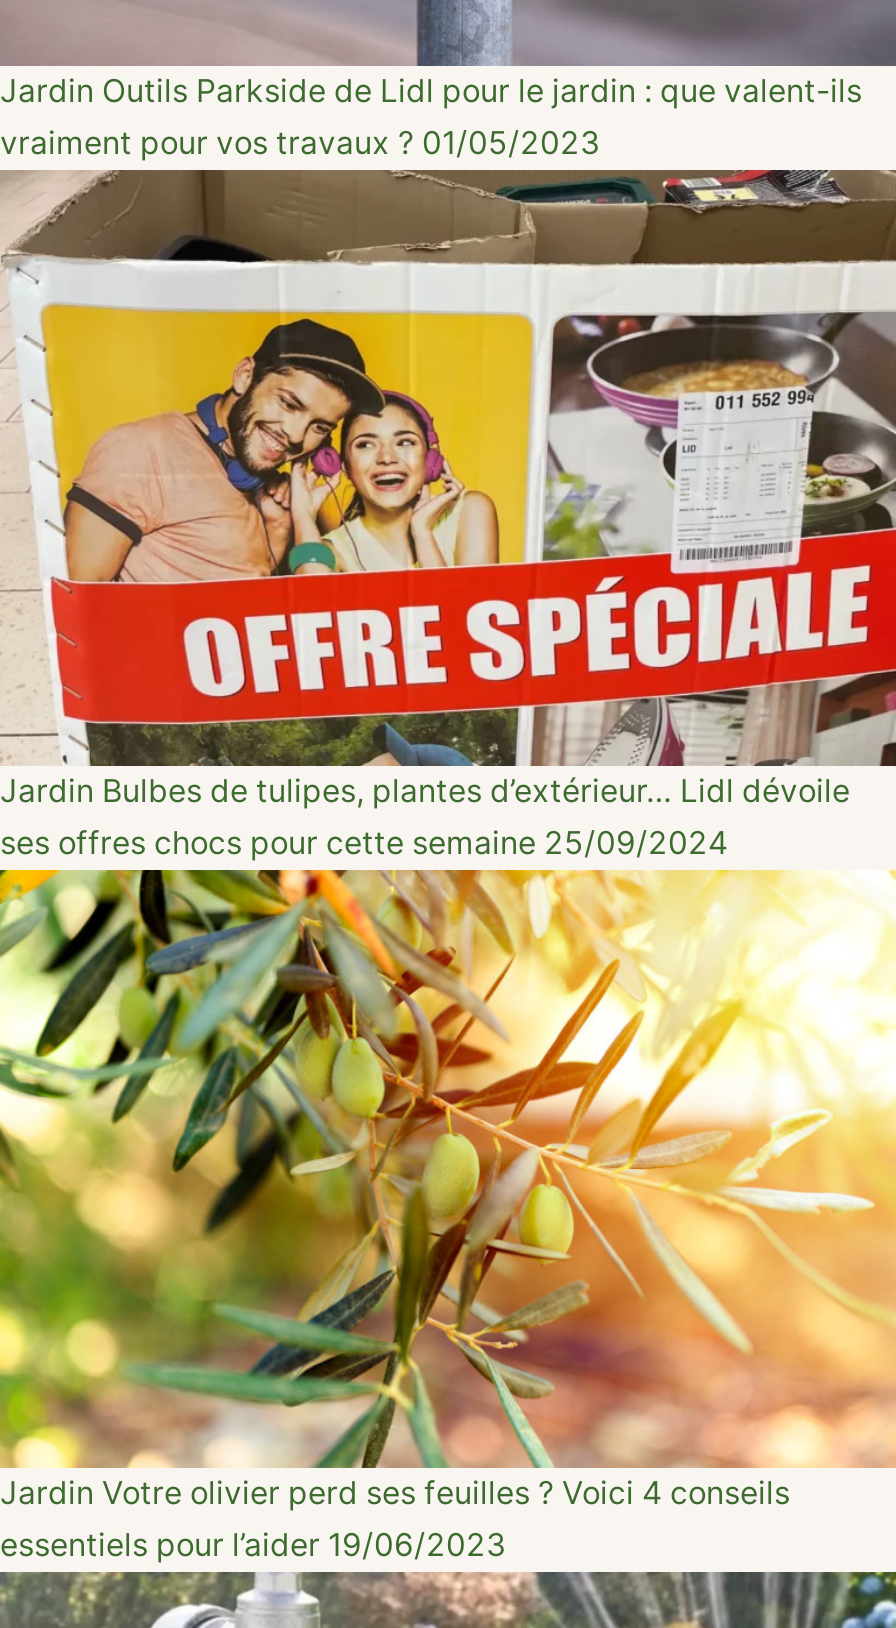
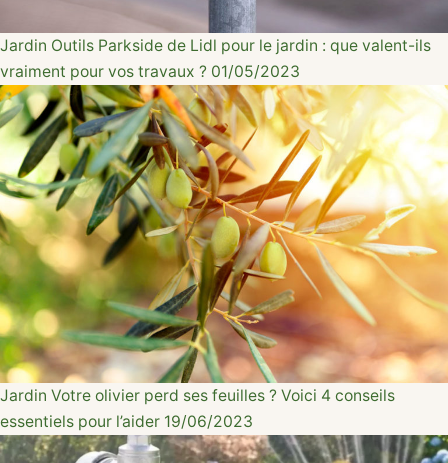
- [image]
- Jardin Bulbes de tulipes, plantes d’extérieur… Lidl dévoile
- ses offres chocs pour cette semaine 25/09/2024
